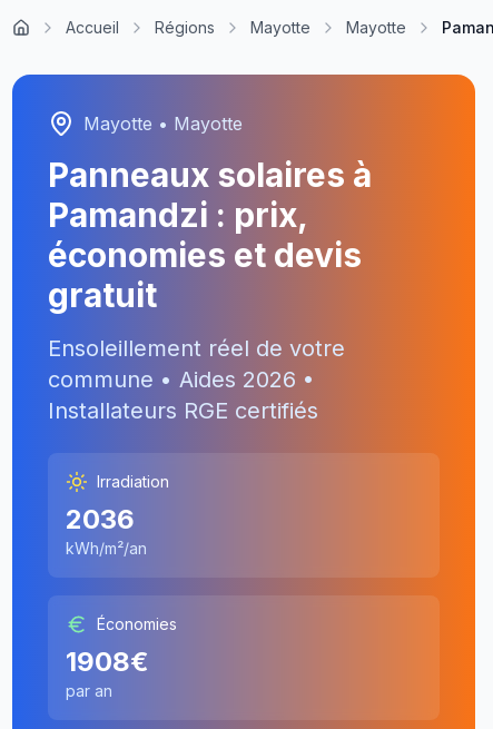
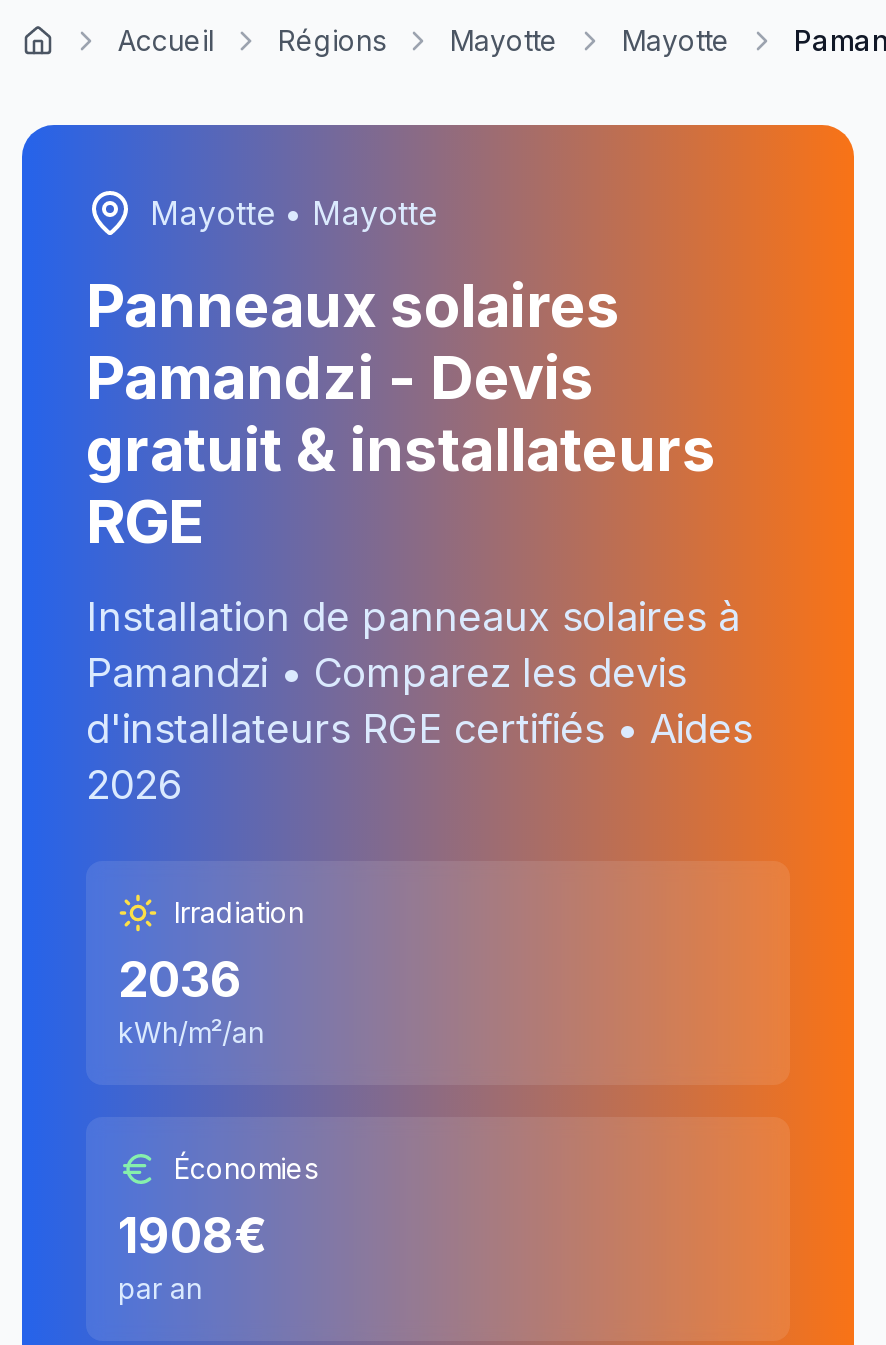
- Panneaux solaires à
- Pamandzi: prix,
- économies et devis
- gratuit
+ Panneaux solaires
+ Pamandzi - Devis
+ gratuit & installateurs
+ RGE

- Ensoleillement réel de votre
- commune • Aides 2026 •
- Installateurs RGE certifiés
+ Installation de panneaux solaires à
+ Pamandzi • Comparez les devis
+ d'installateurs RGE certifiés • Aides
+ 2026
